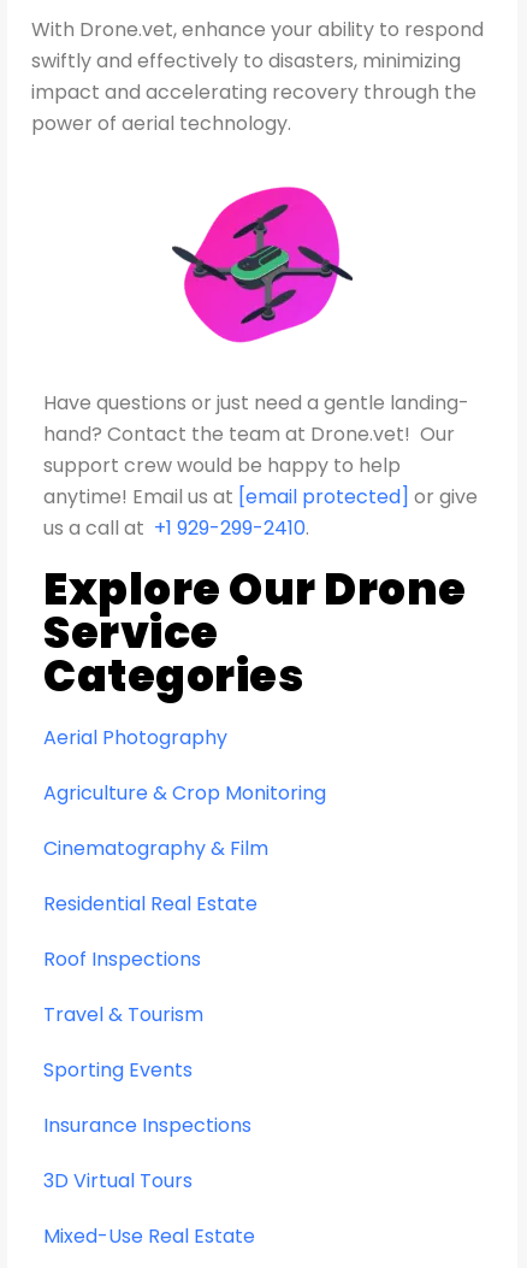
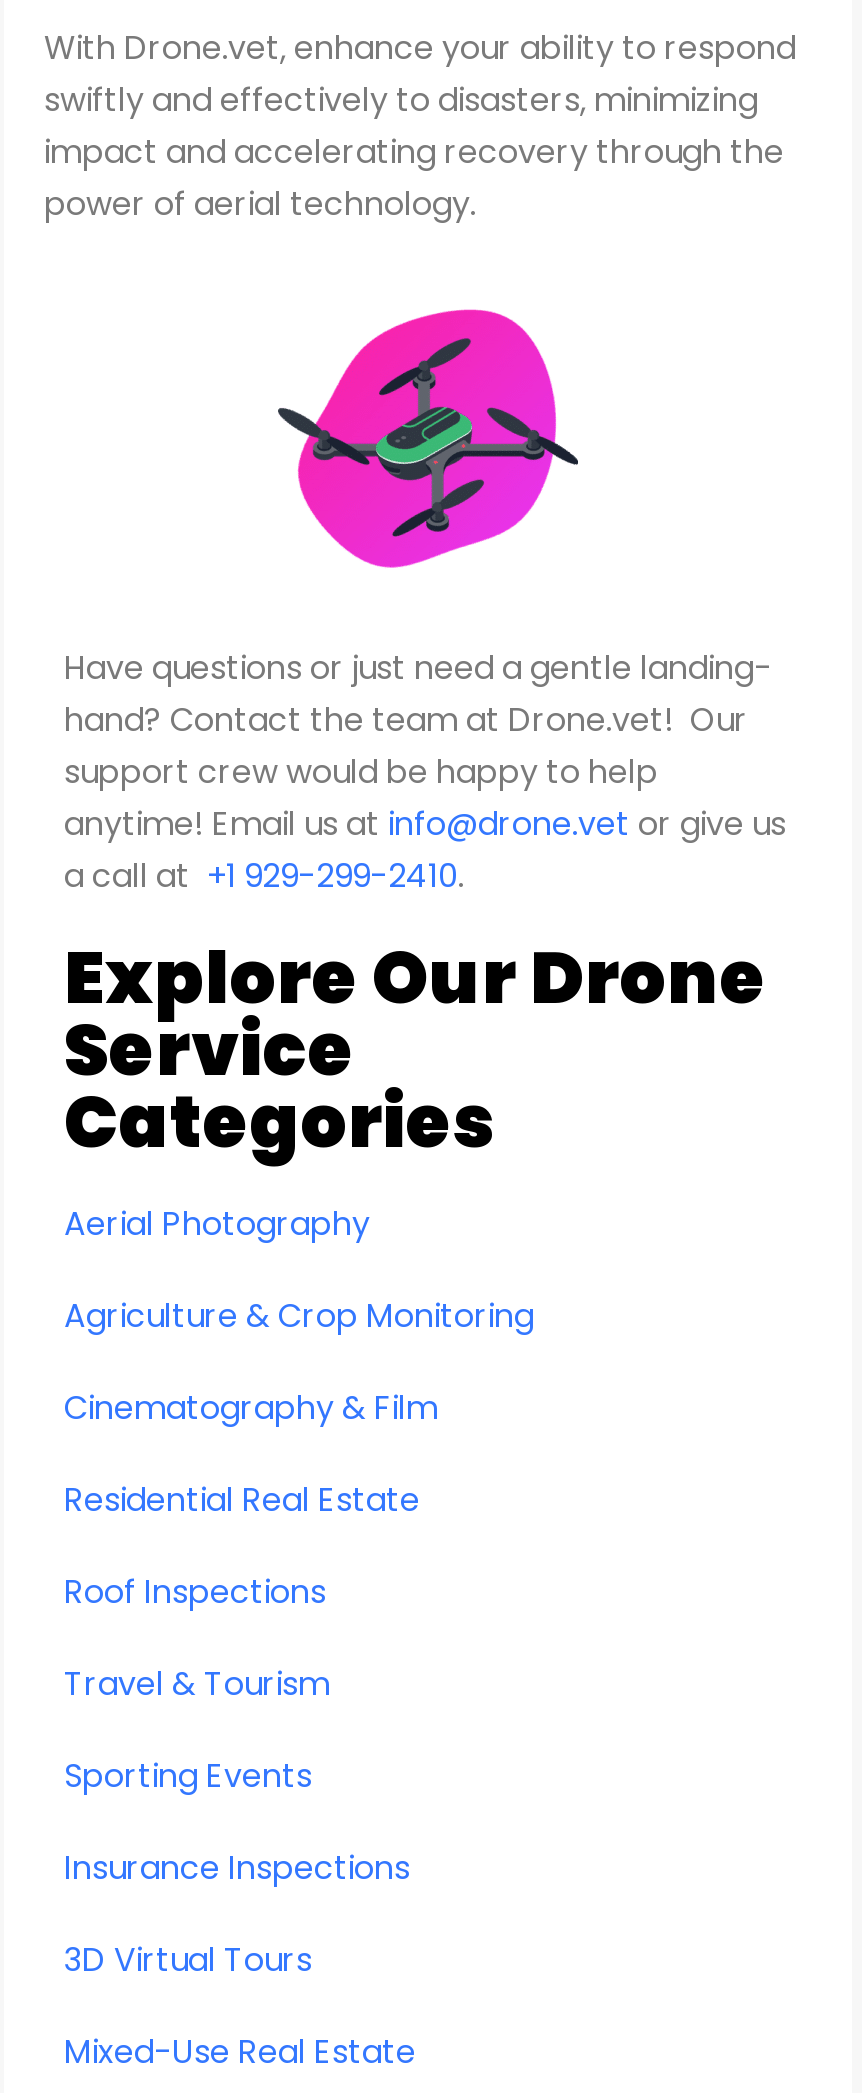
- anytime! Email us at [email protected] or give
- us a call at +1 929-299-2410.
+ anytime! Email us at info@drone.vet or give us
+ a call at +1 929-299-2410.
